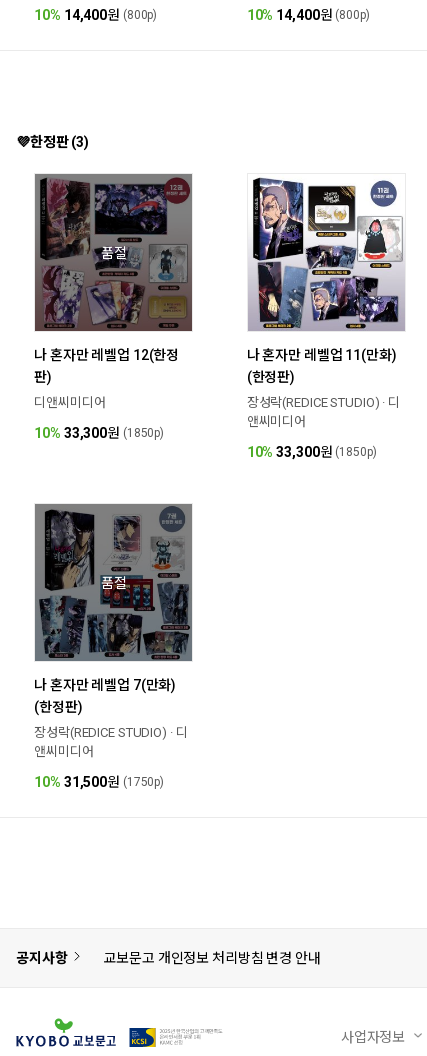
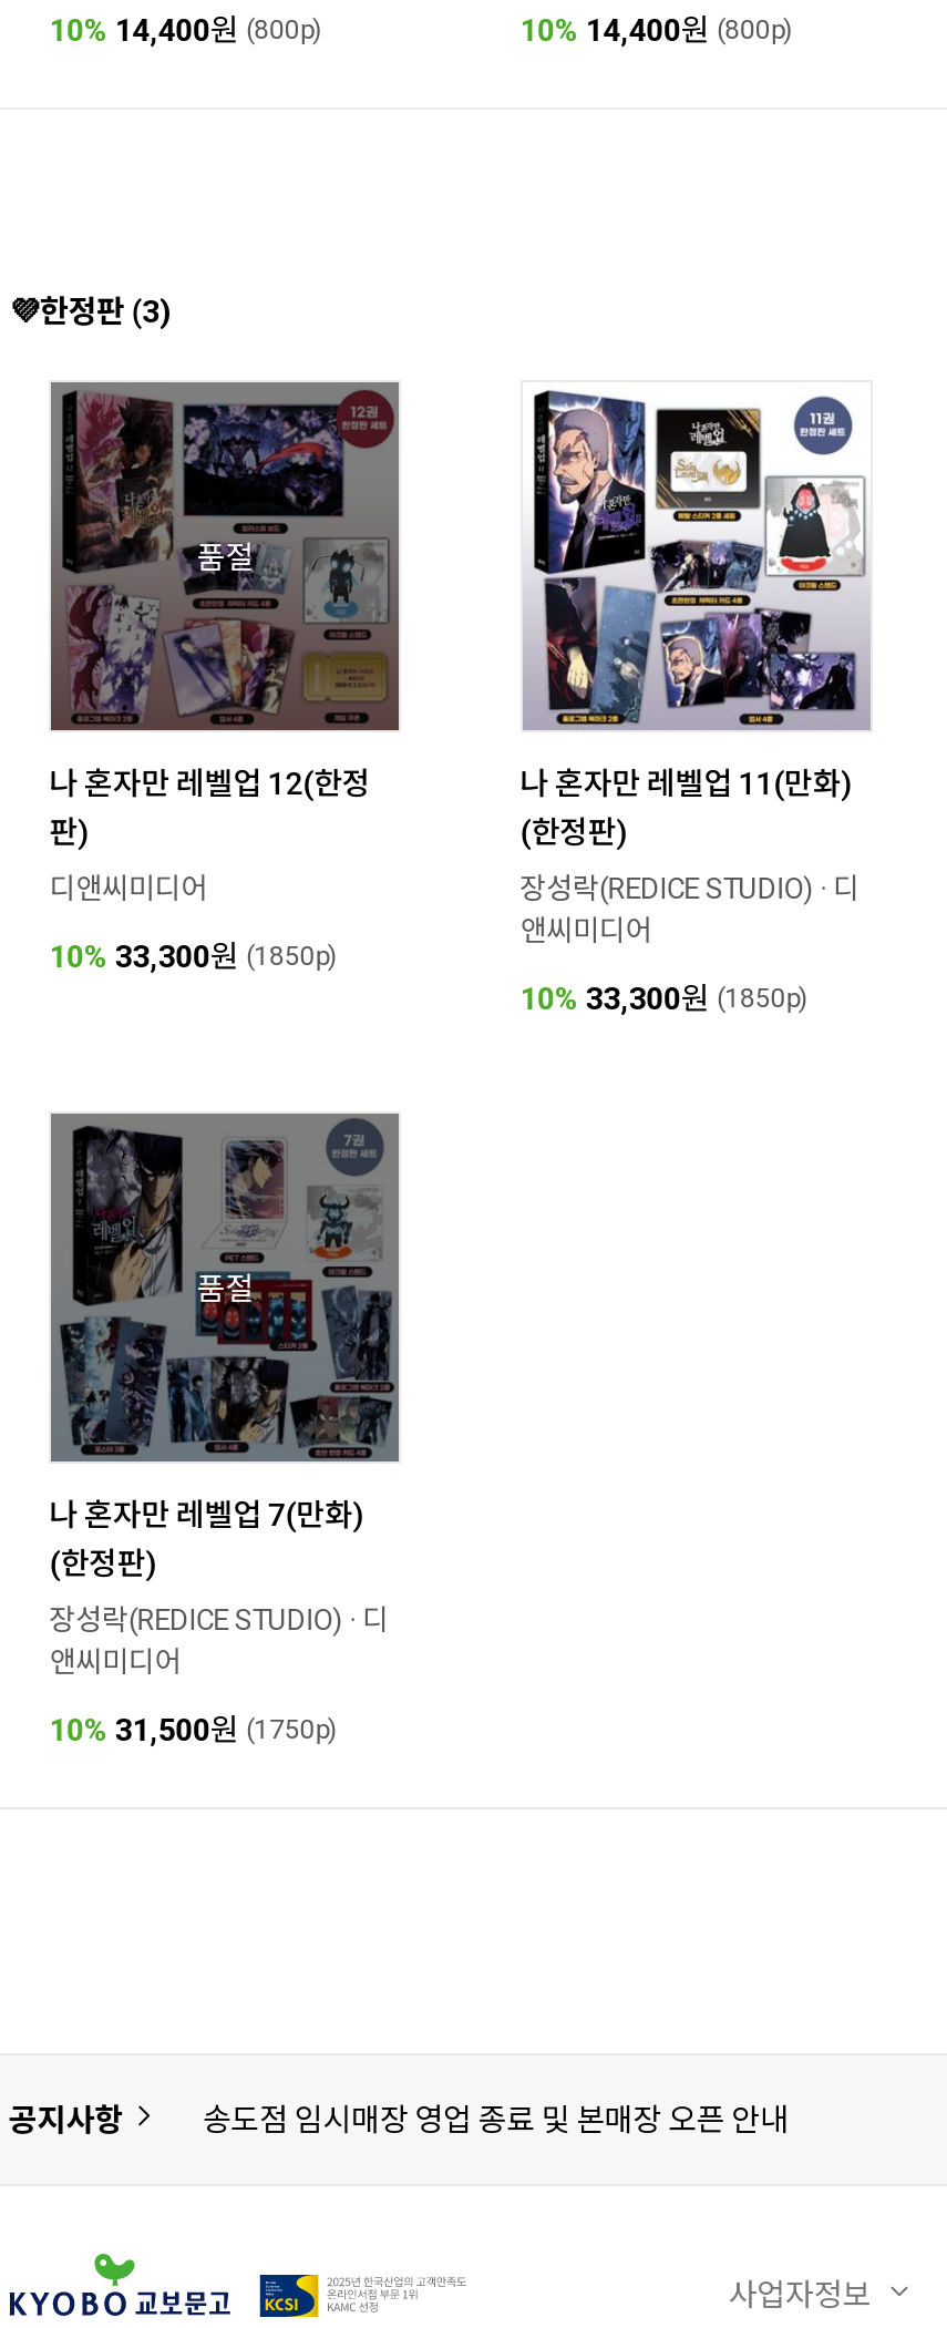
- 교보문고 개인정보 처리방침 변경 안내
+ 송도점 임시매장 영업 종료 및 본매장 오픈 안내
